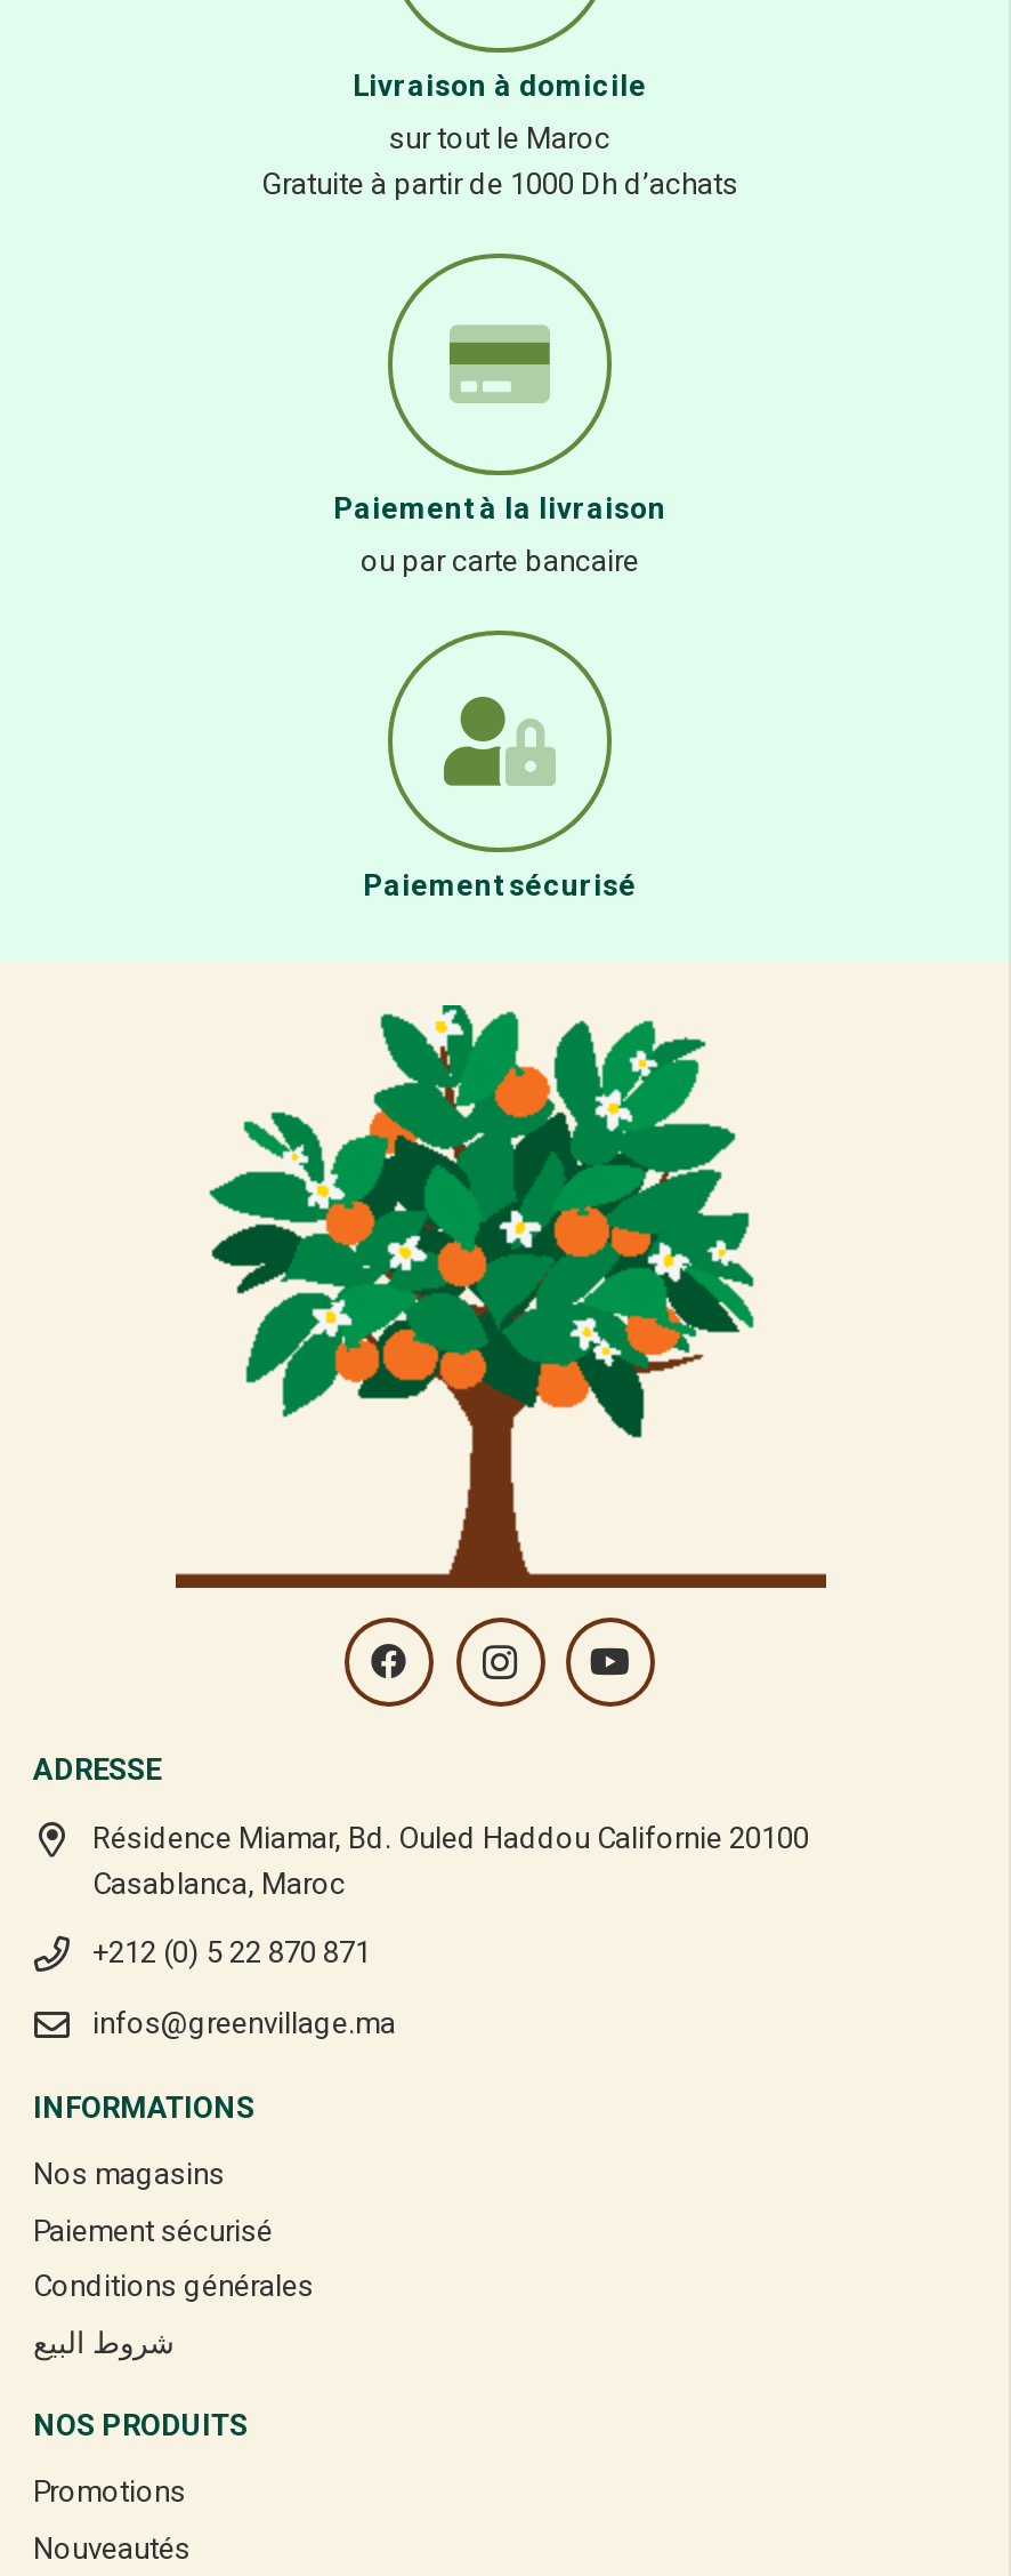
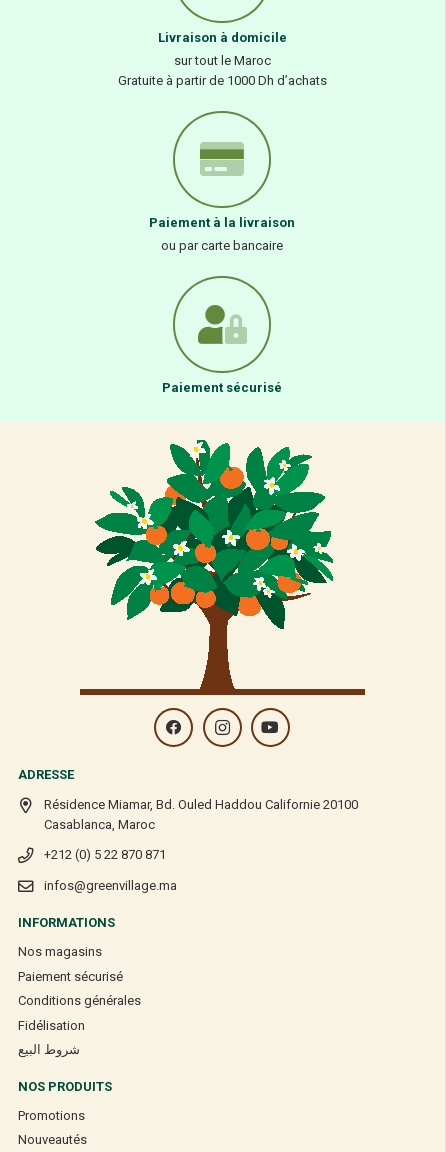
+ Fidélisation
